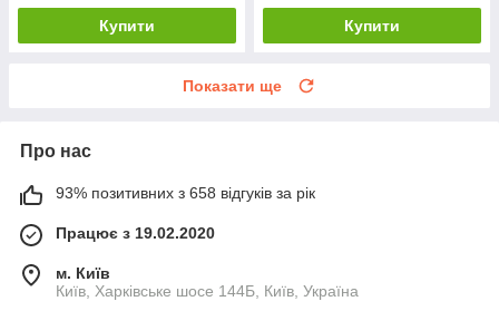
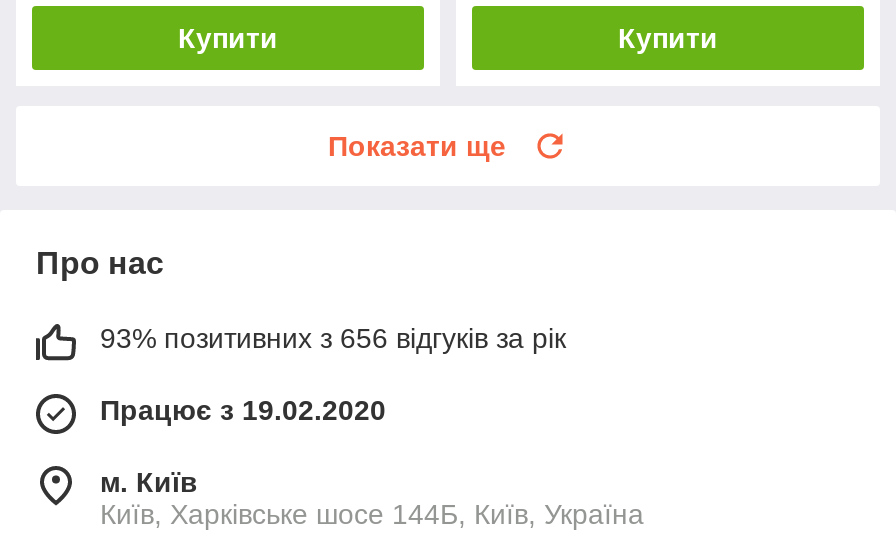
- 93% позитивних з 658 відгуків за рік
+ 93% позитивних з 656 відгуків за рік
